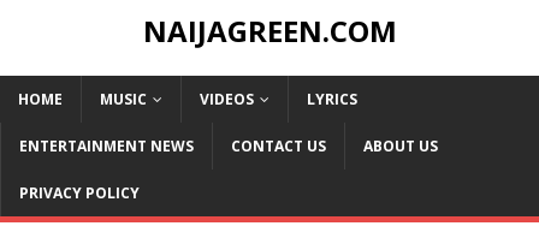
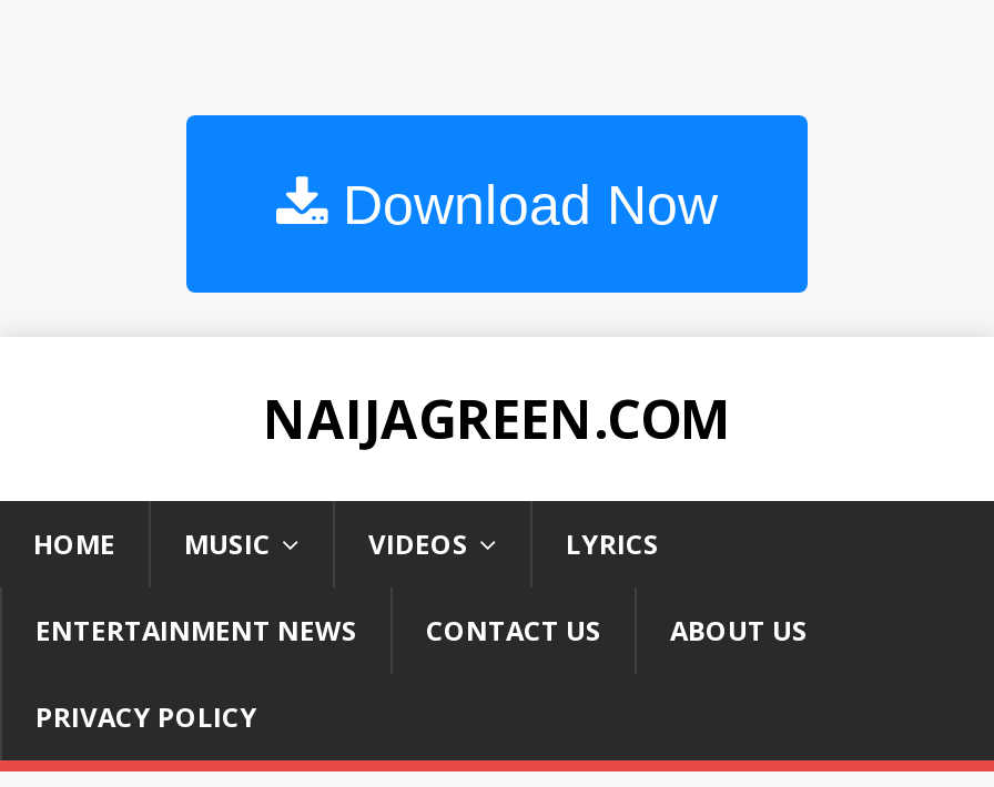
+ Download Now
